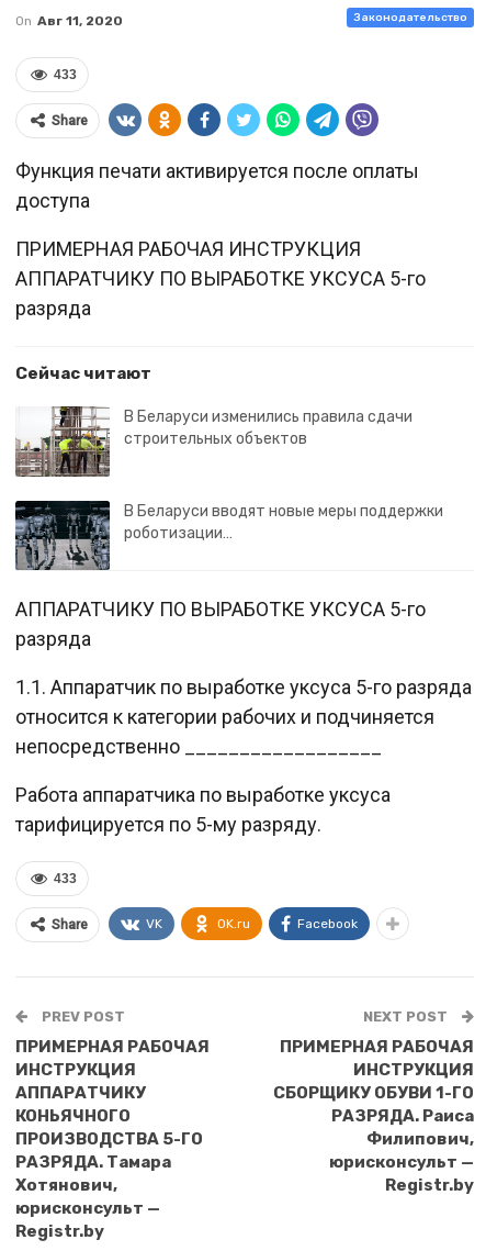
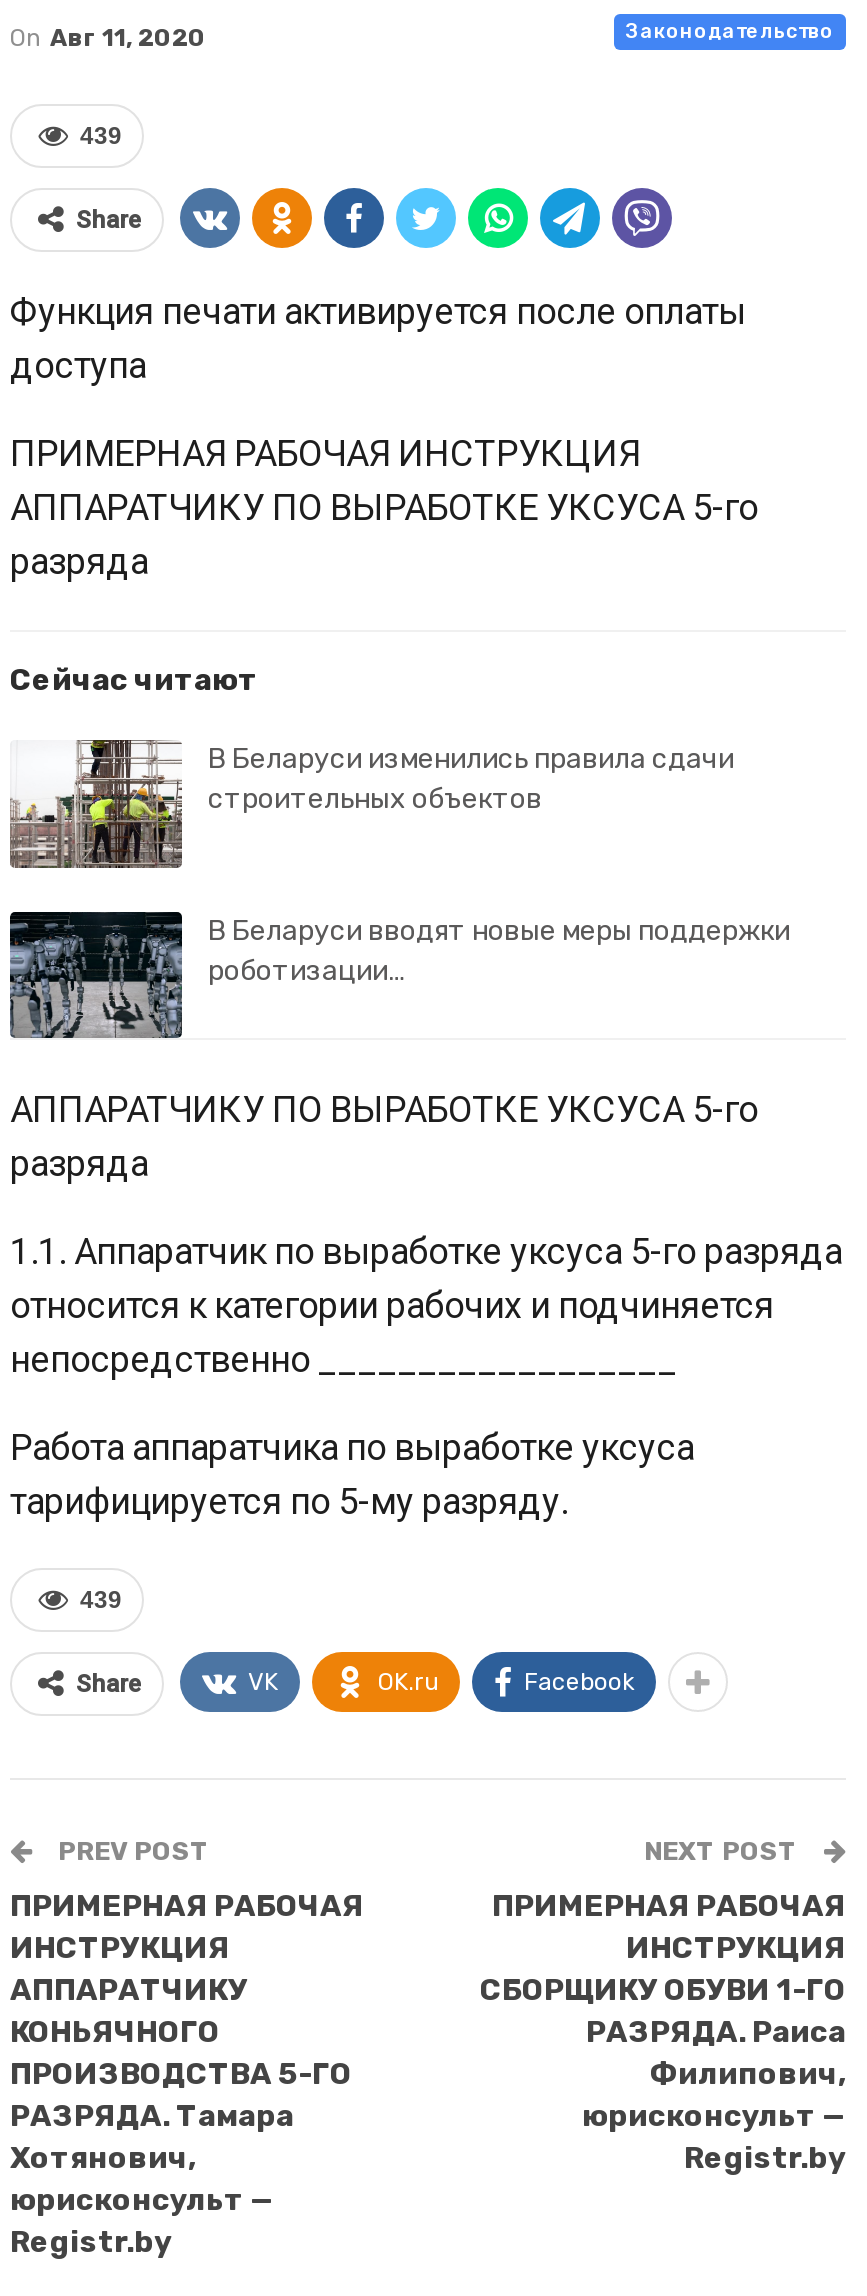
- 433
+ 439

- 433
+ 439
